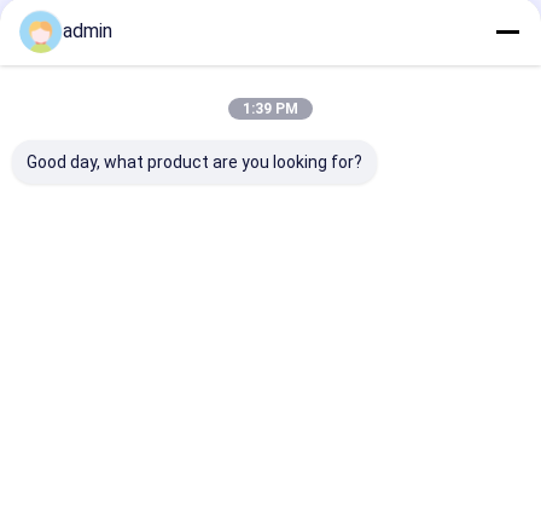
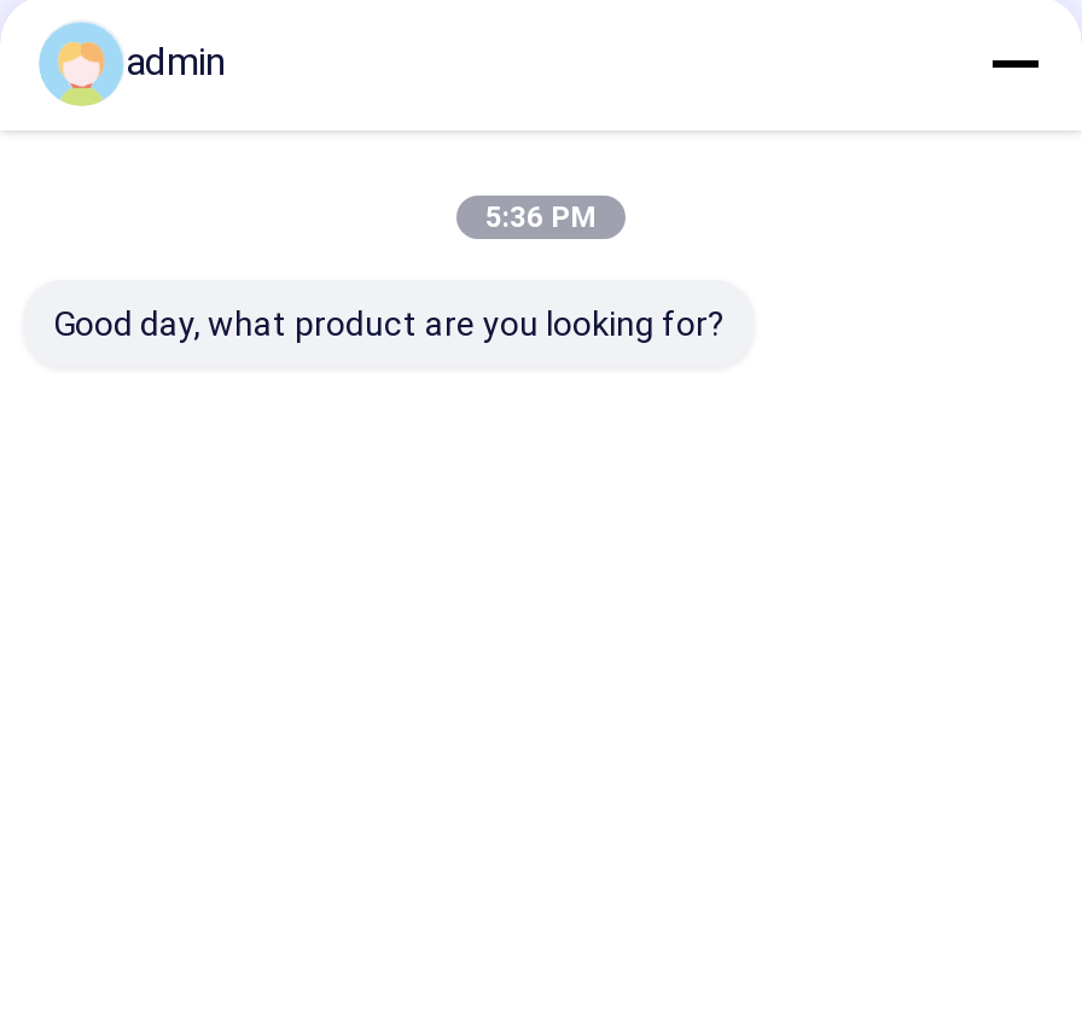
- 1:39 PM
+ 5:36 PM
